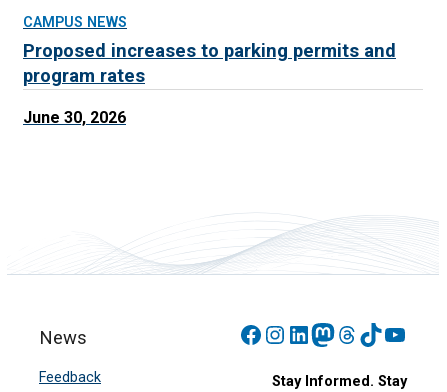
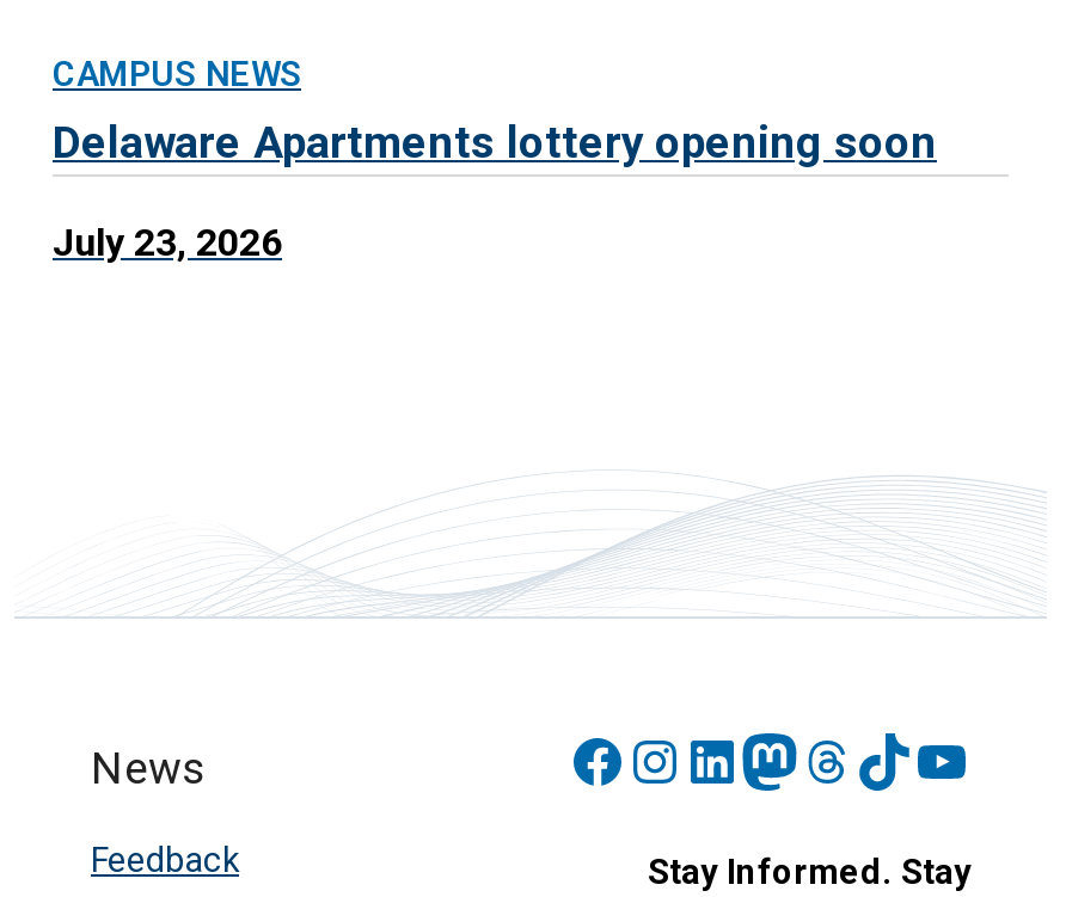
- Proposed increases to parking permits and
- program rates
+ Delaware Apartments lottery opening soon

- June 30, 2026
+ July 23, 2026
